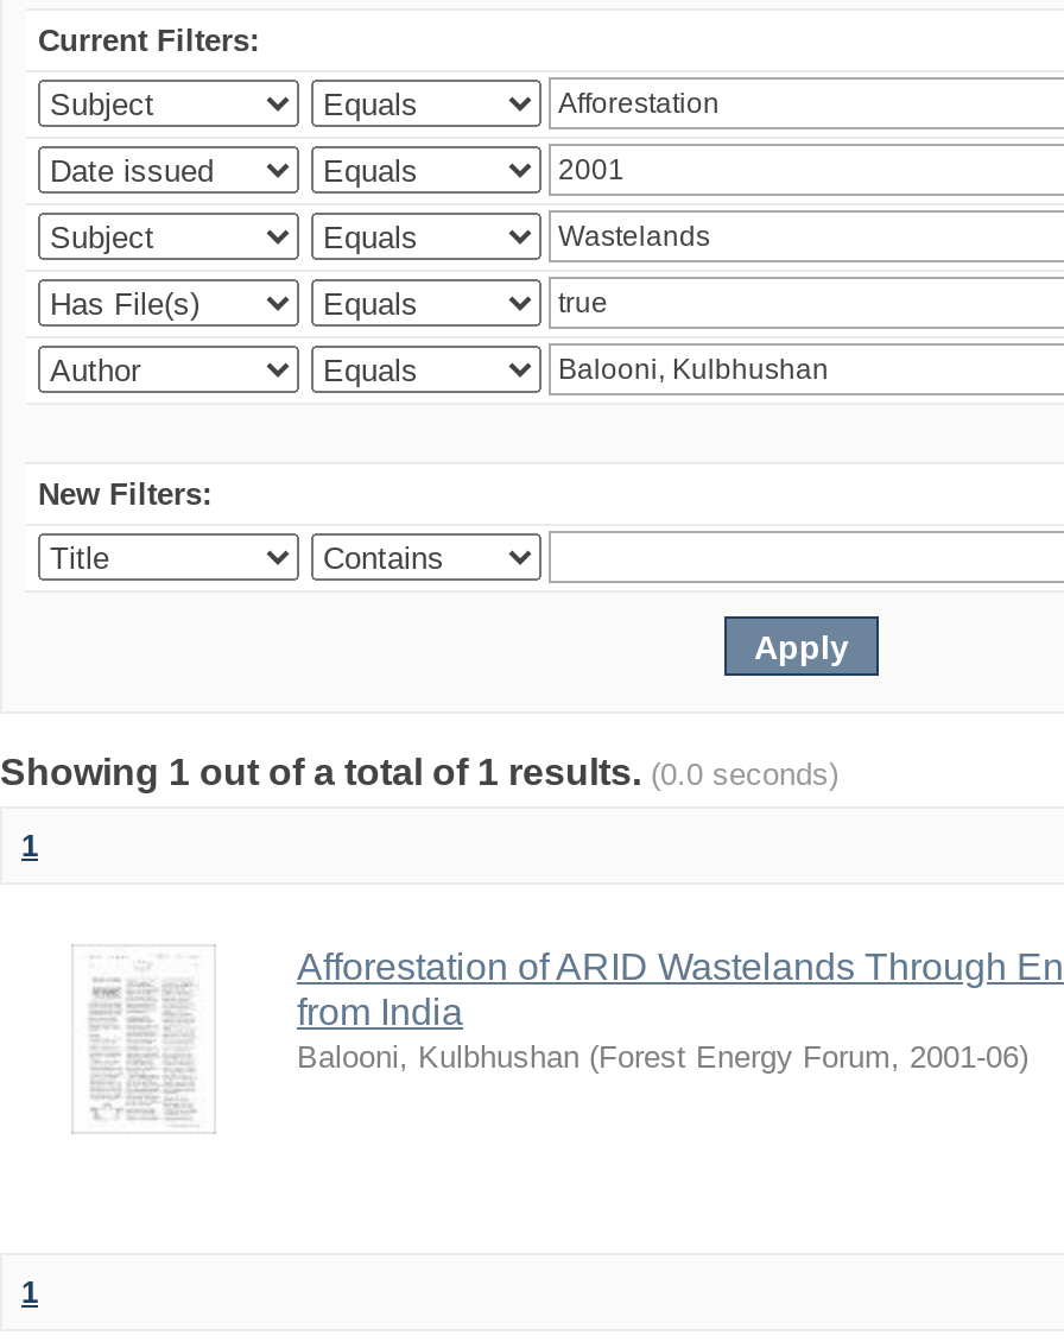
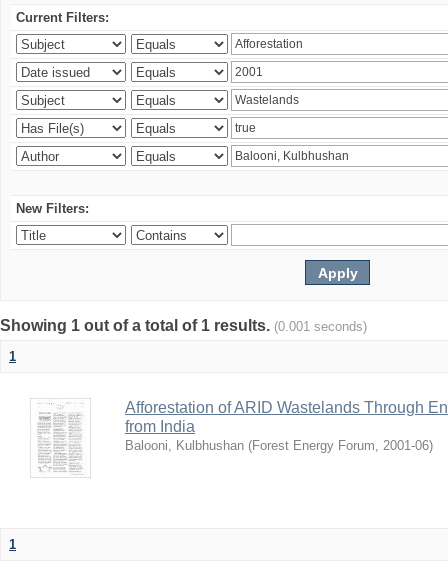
- Showing 1 out of a total of 1 results. (0.0 seconds)
+ Showing 1 out of a total of 1 results. (0.001 seconds)
